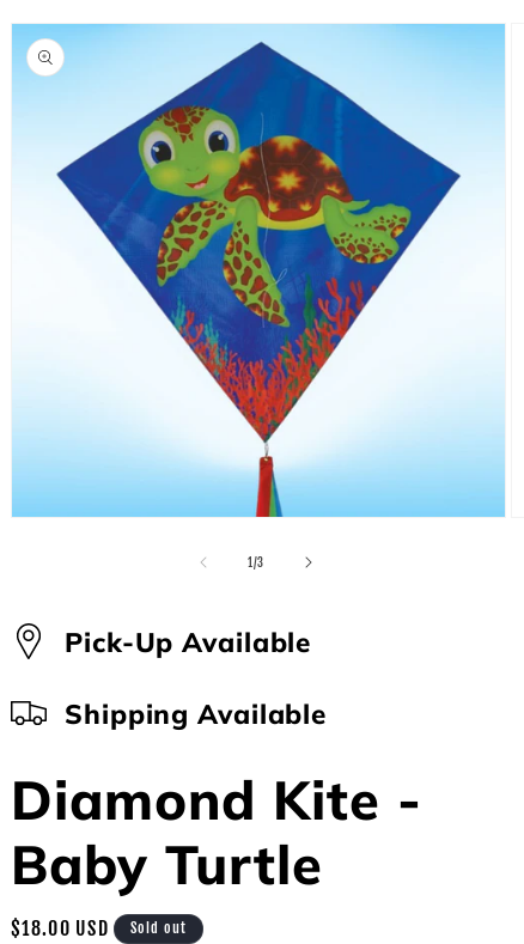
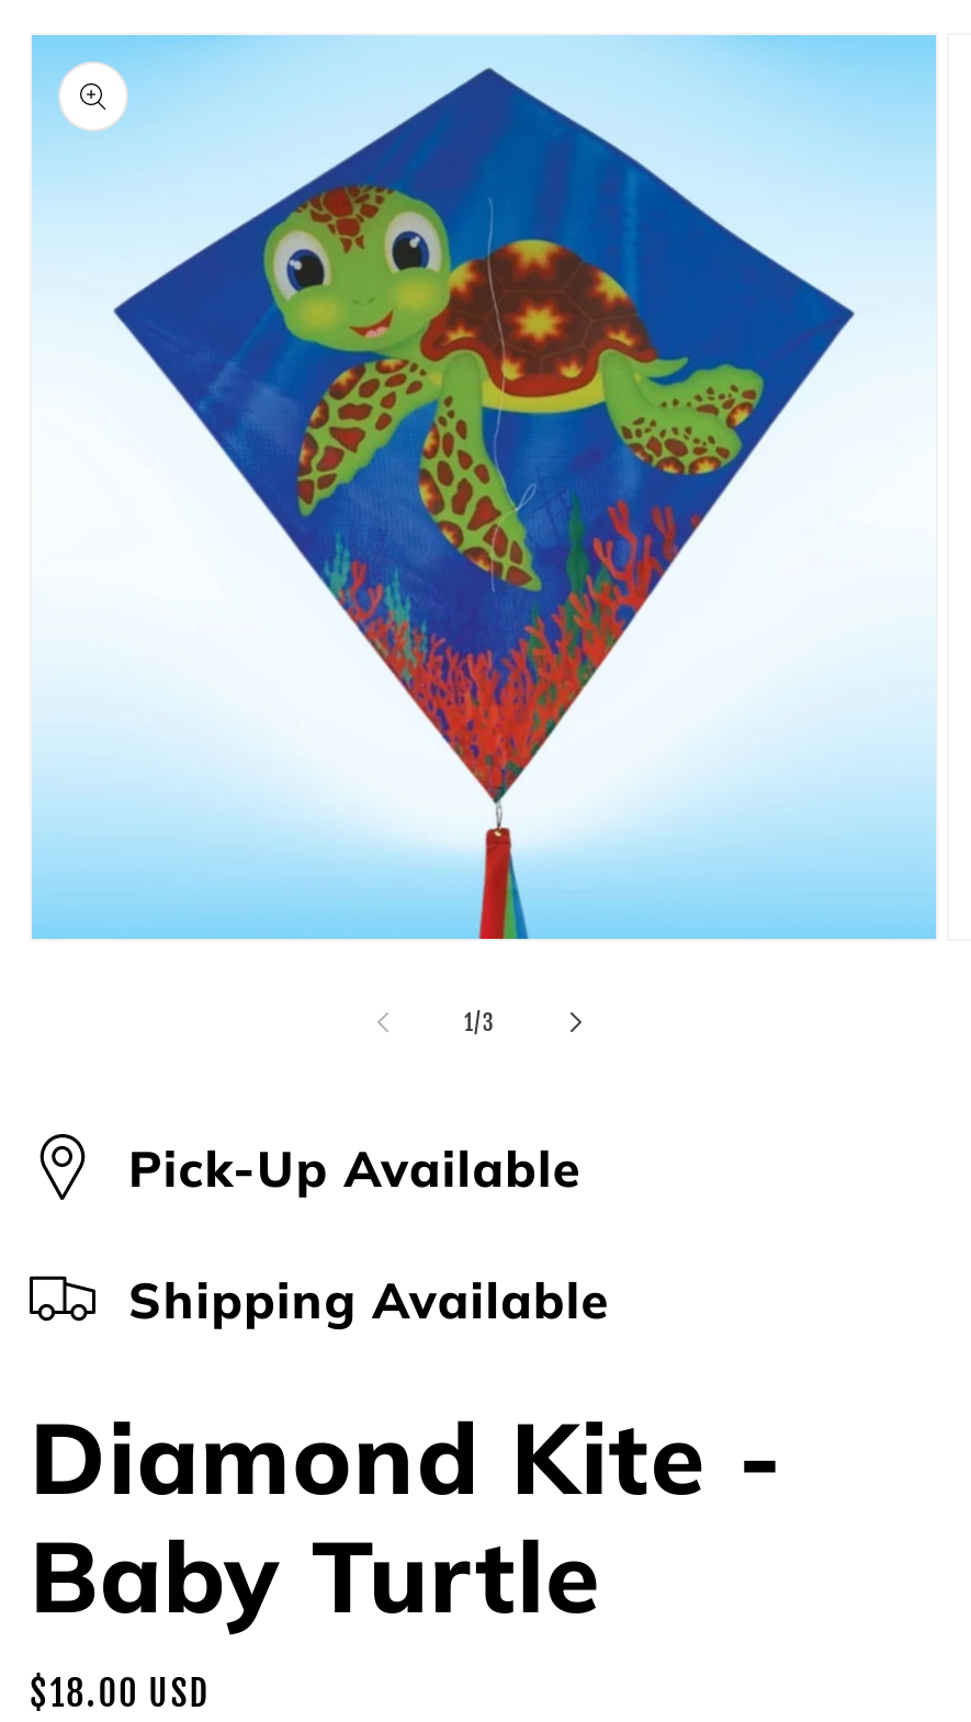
- Sold out
